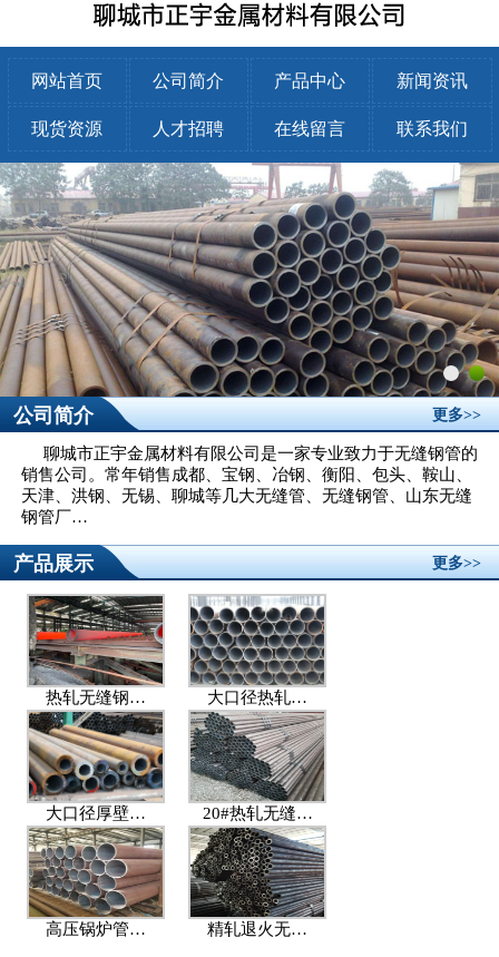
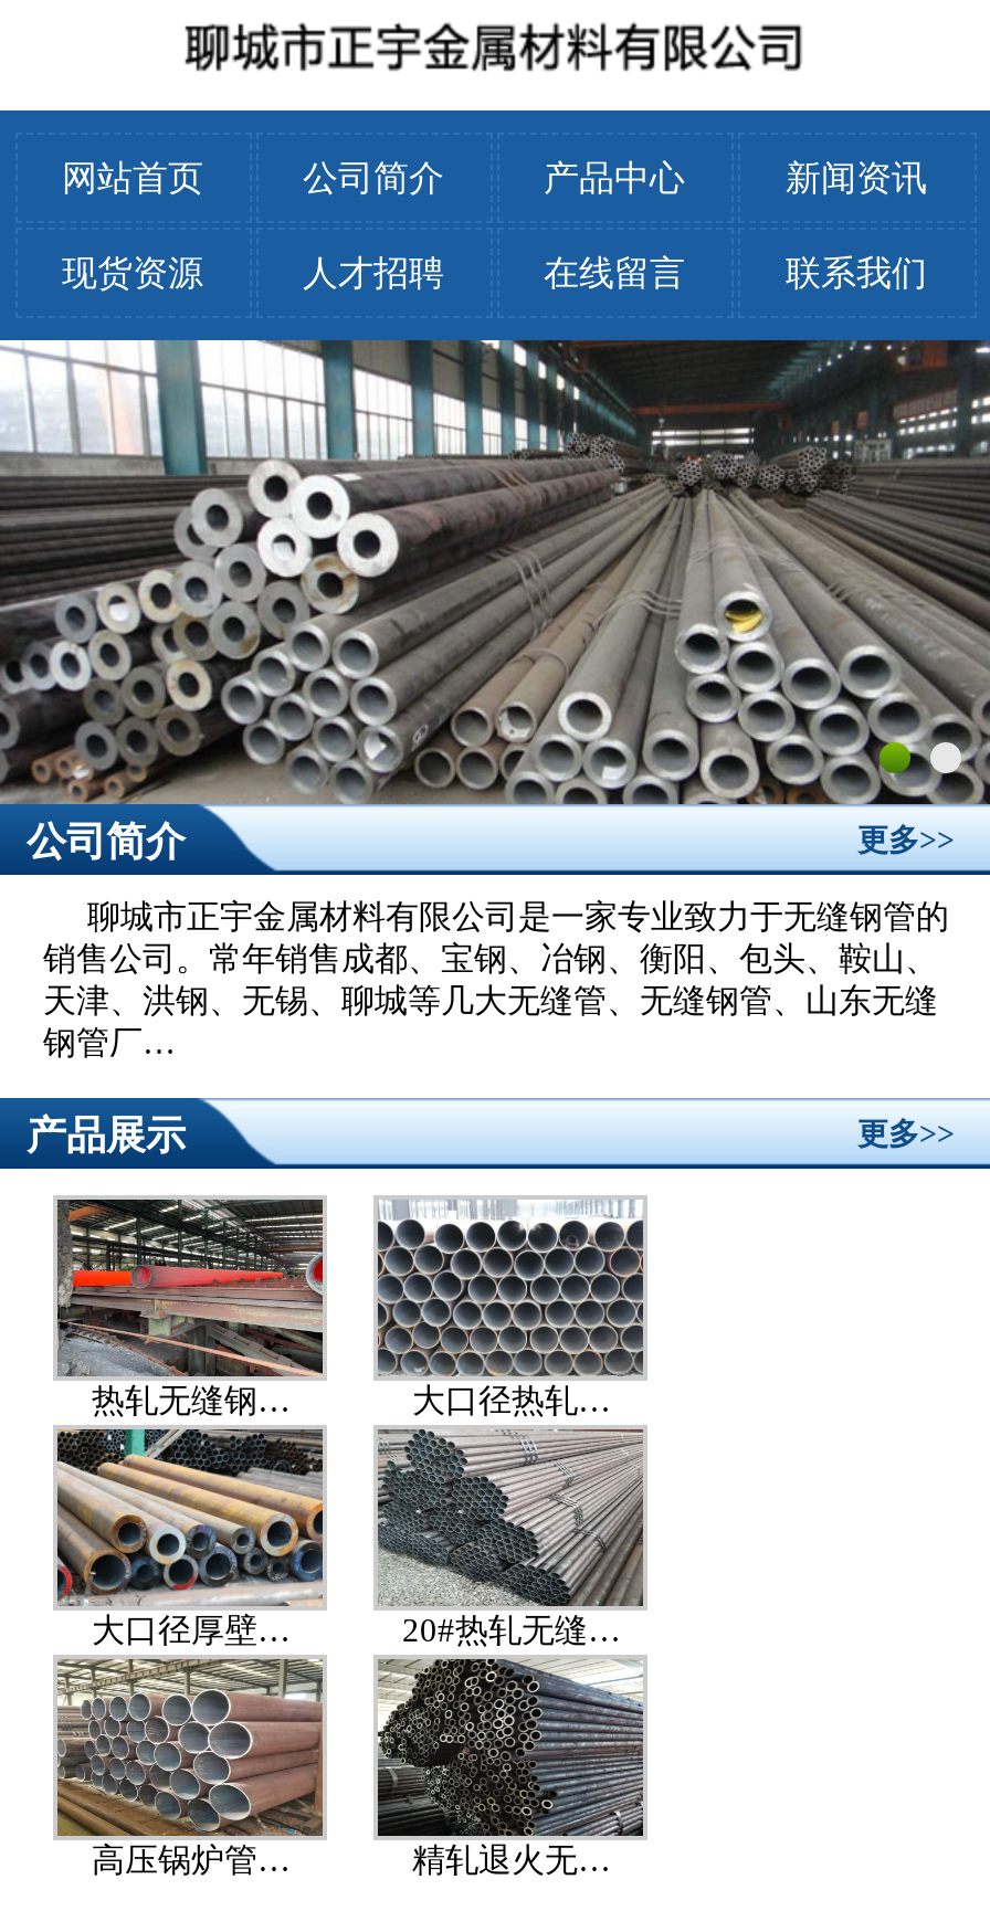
- [image]
+ [image]
